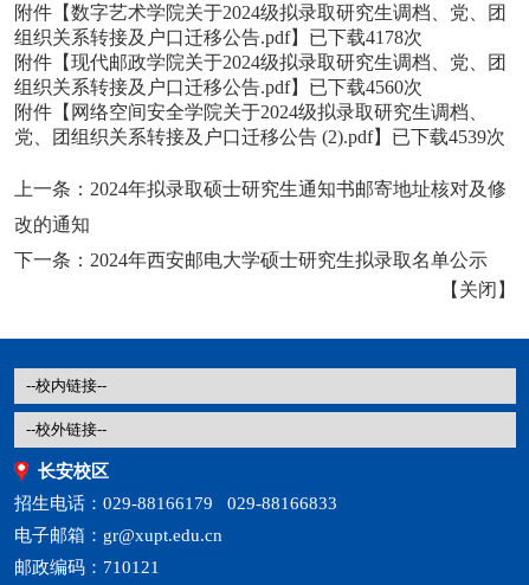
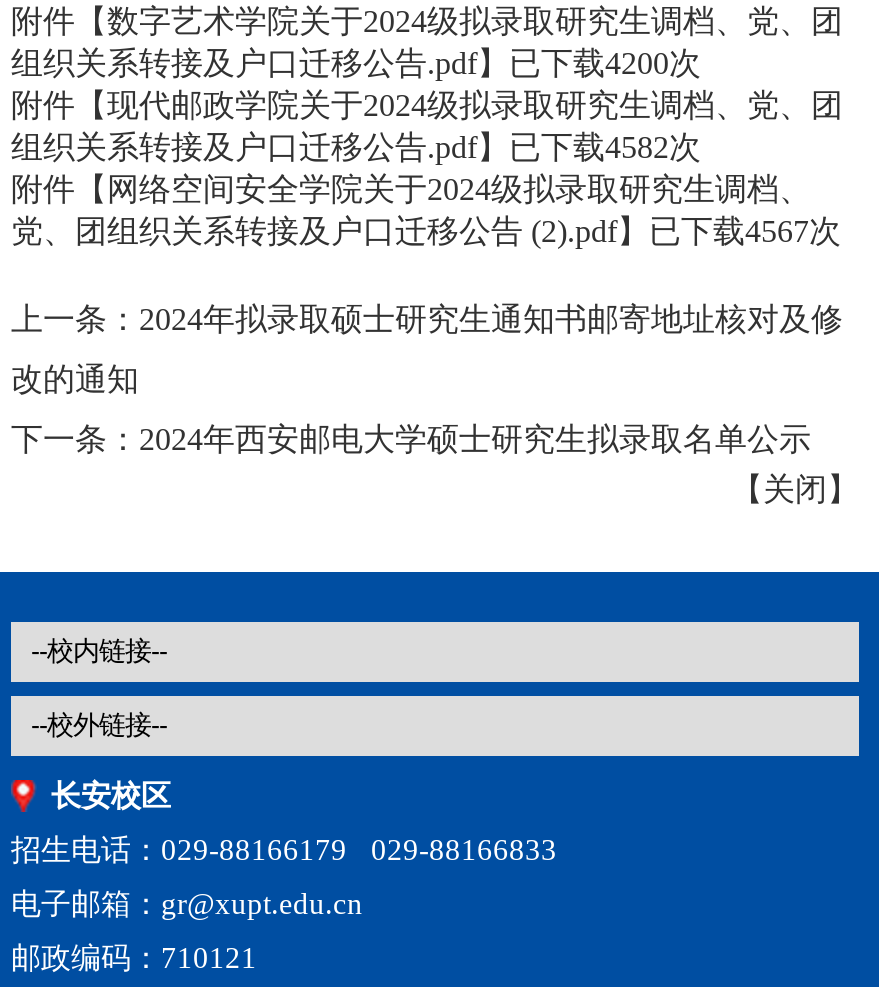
- 组织关系转接及户口迁移公告.pdf】已下载4178次
+ 组织关系转接及户口迁移公告.pdf】已下载4200次

- 组织关系转接及户口迁移公告.pdf】已下载4560次
+ 组织关系转接及户口迁移公告.pdf】已下载4582次

- 党、团组织关系转接及户口迁移公告 (2).pdf】已下载4539次
+ 党、团组织关系转接及户口迁移公告 (2).pdf】已下载4567次
